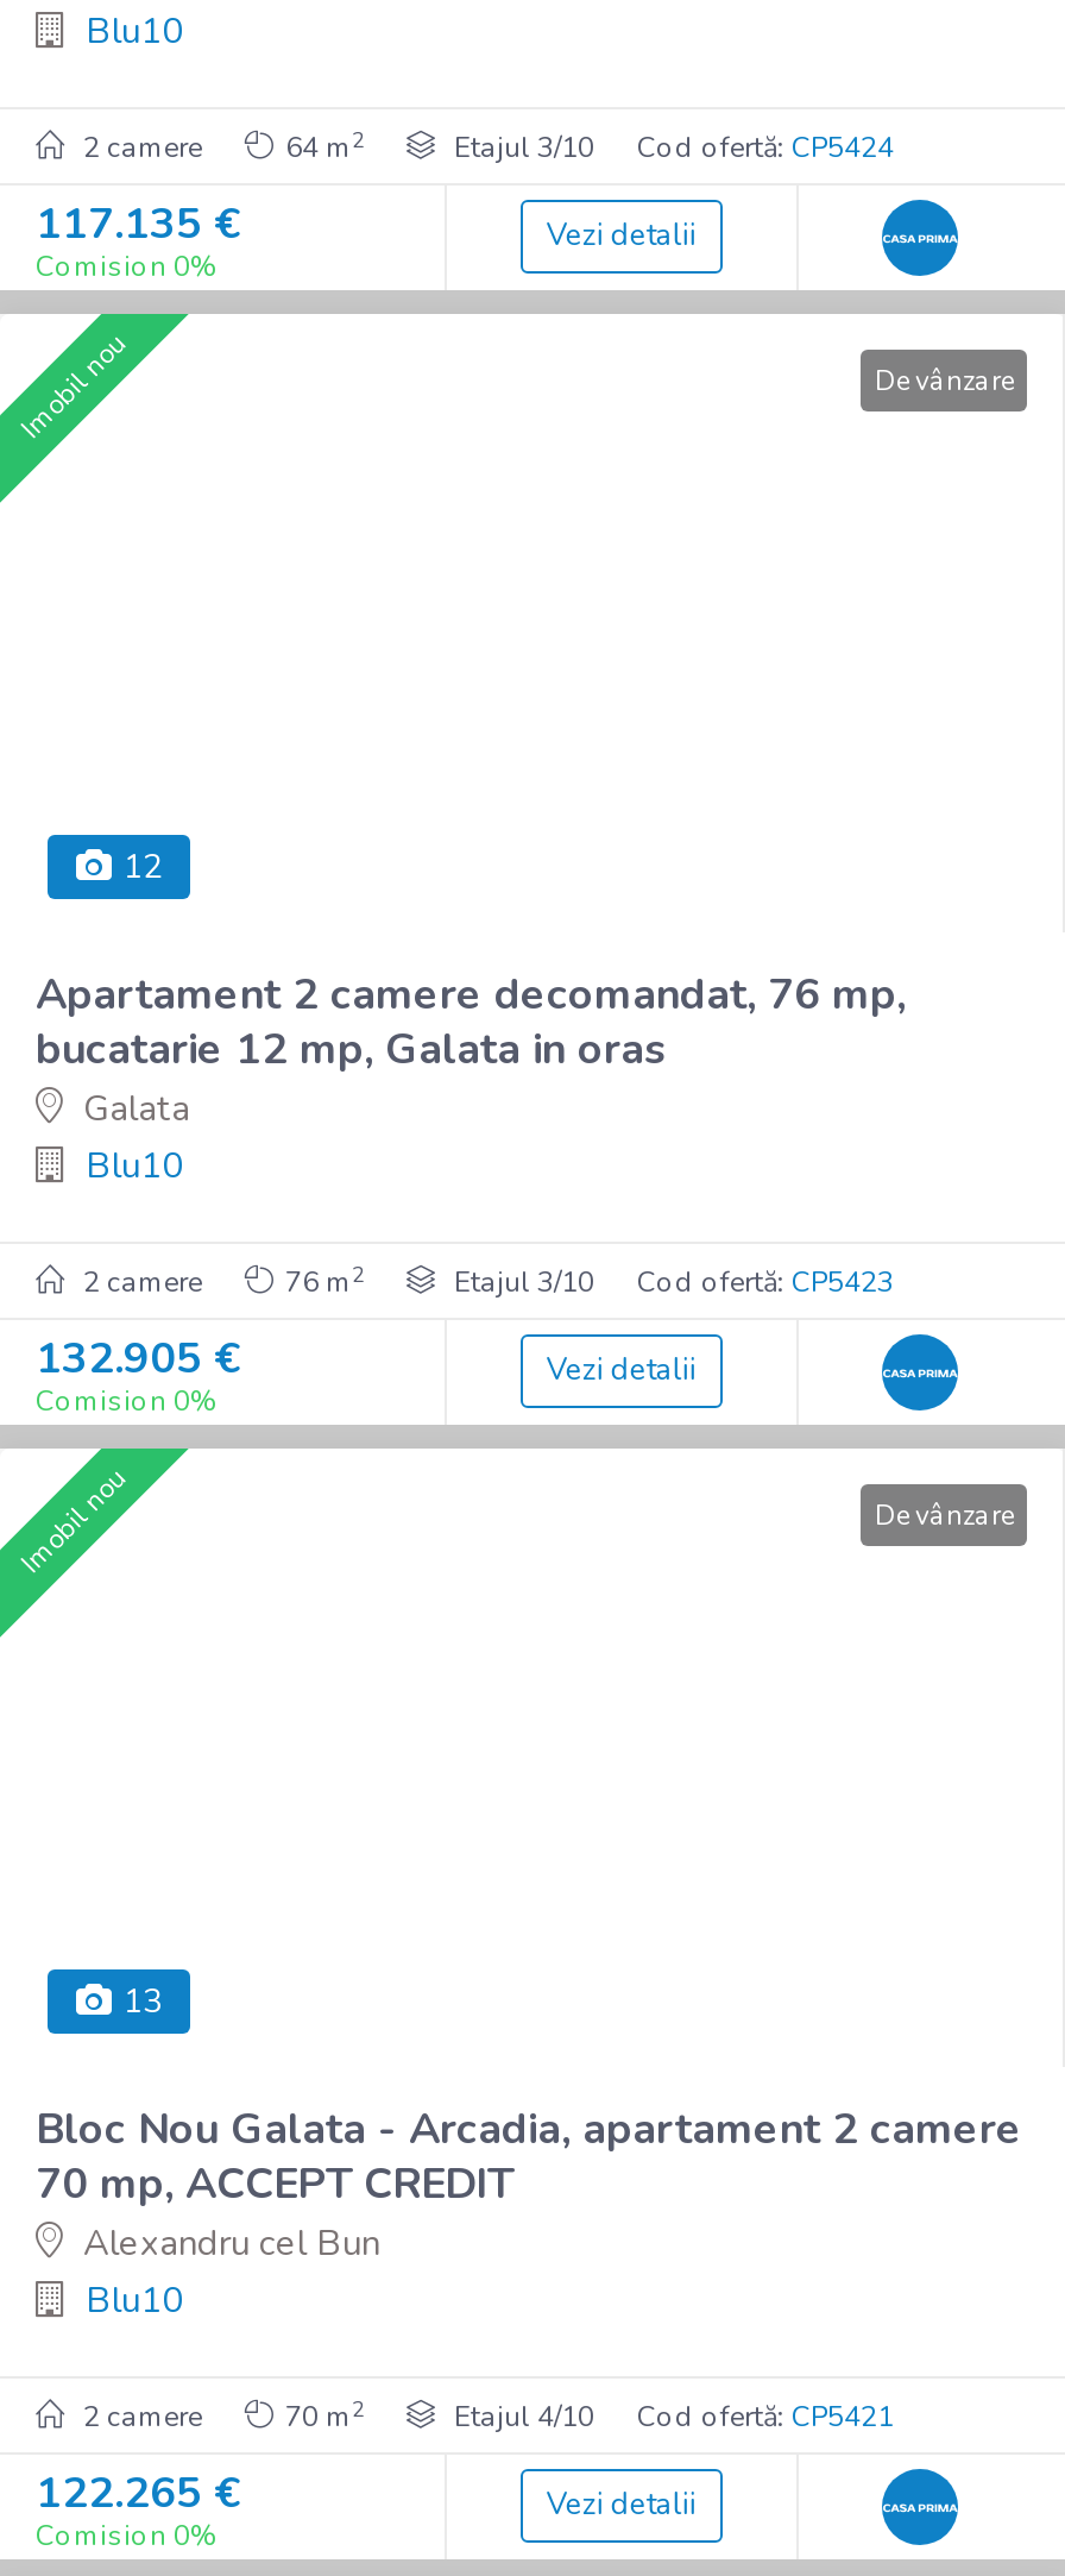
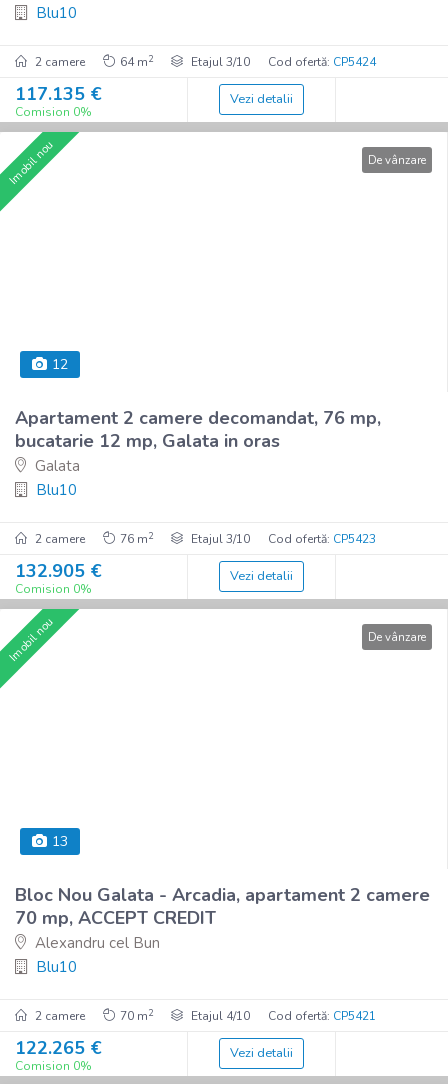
- [image]

- [image]

- [image]
